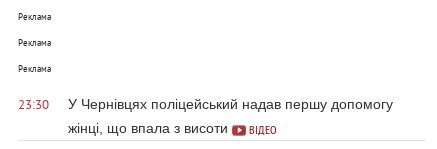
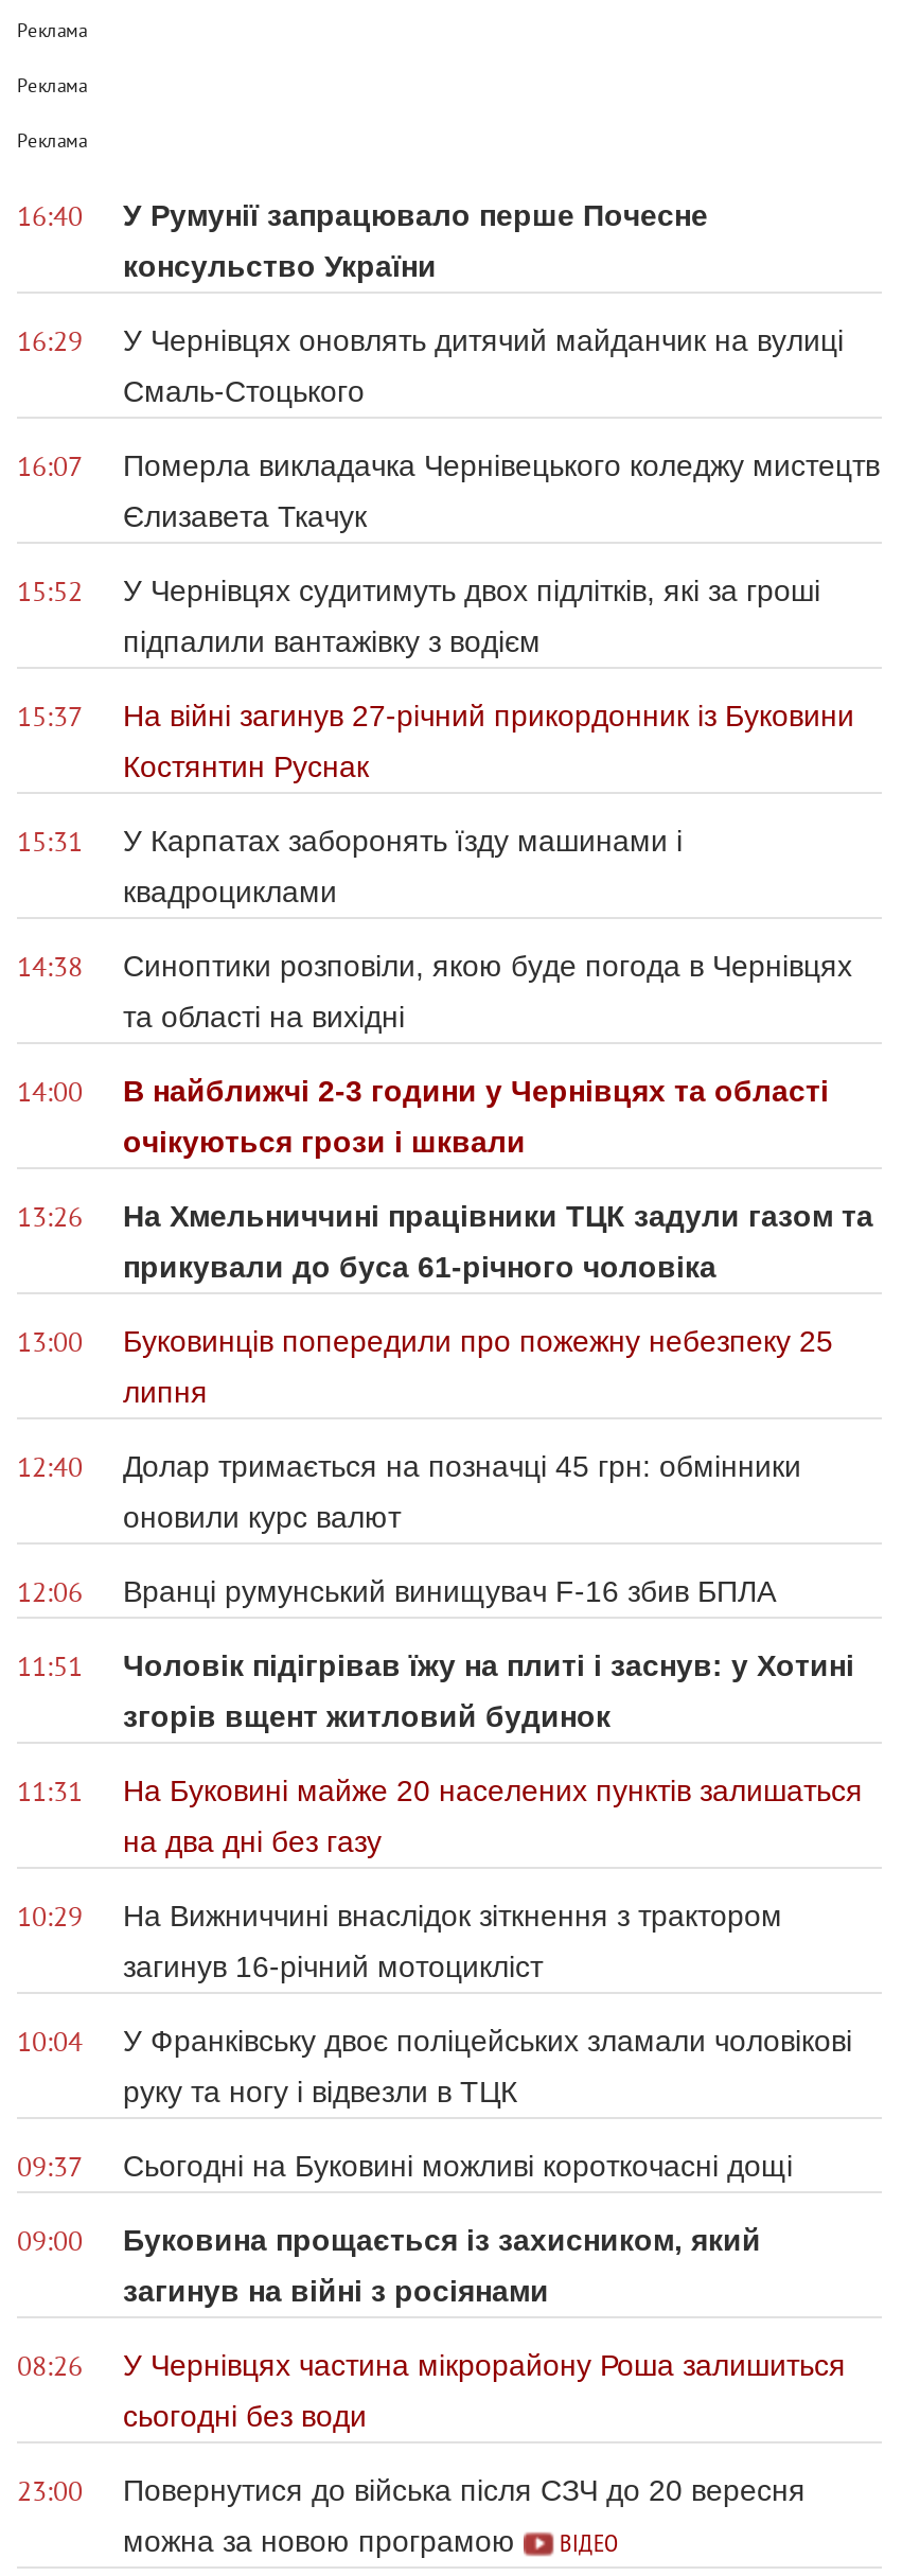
- 23:30
- У Чернівцях поліцейський надав першу допомогу
- жінці, що впала з висоти
+ 16:40
+ У Румунії запрацювало перше Почесне
+ консульство України
+ 16:29
+ У Чернівцях оновлять дитячий майданчик на вулиці
+ Смаль-Стоцького
+ 16:07
+ Померла викладачка Чернівецького коледжу мистецтв
+ Єлизавета Ткачук
+ 15:52
+ У Чернівцях судитимуть двох підлітків, які за гроші
+ підпалили вантажівку з водієм
+ 15:37
+ На війні загинув 27-річний прикордонник із Буковини
+ Костянтин Руснак
+ 15:31
+ У Карпатах заборонять їзду машинами і
+ квадроциклами
+ 14:38
+ Синоптики розповіли, якою буде погода в Чернівцях
+ та області на вихідні
+ 14:00
+ В найближчі 2-3 години у Чернівцях та області
+ очікуються грози і шквали
+ 13:26
+ На Хмельниччині працівники ТЦК задули газом та
+ прикували до буса 61-річного чоловіка
+ 13:00
+ Буковинців попередили про пожежну небезпеку 25
+ липня
+ 12:40
+ Долар тримається на позначці 45 грн: обмінники
+ оновили курс валют
+ 12:06
+ Вранці румунський винищувач F-16 збив БПЛА
+ 11:51
+ Чоловік підігрівав їжу на плиті і заснув: у Хотині
+ згорів вщент житловий будинок
+ 11:31
+ На Буковині майже 20 населених пунктів залишаться
+ на два дні без газу
+ 10:29
+ На Вижниччині внаслідок зіткнення з трактором
+ загинув 16-річний мотоцикліст
+ 10:04
+ У Франківську двоє поліцейських зламали чоловікові
+ руку та ногу і відвезли в ТЦК
+ 09:37
+ Сьогодні на Буковині можливі короткочасні дощі
+ 09:00
+ Буковина прощається із захисником, який
+ загинув на війні з росіянами
+ 08:26
+ У Чернівцях частина мікрорайону Роша залишиться
+ сьогодні без води
+ 23:00
+ Повернутися до війська після СЗЧ до 20 вересня
+ можна за новою програмою
